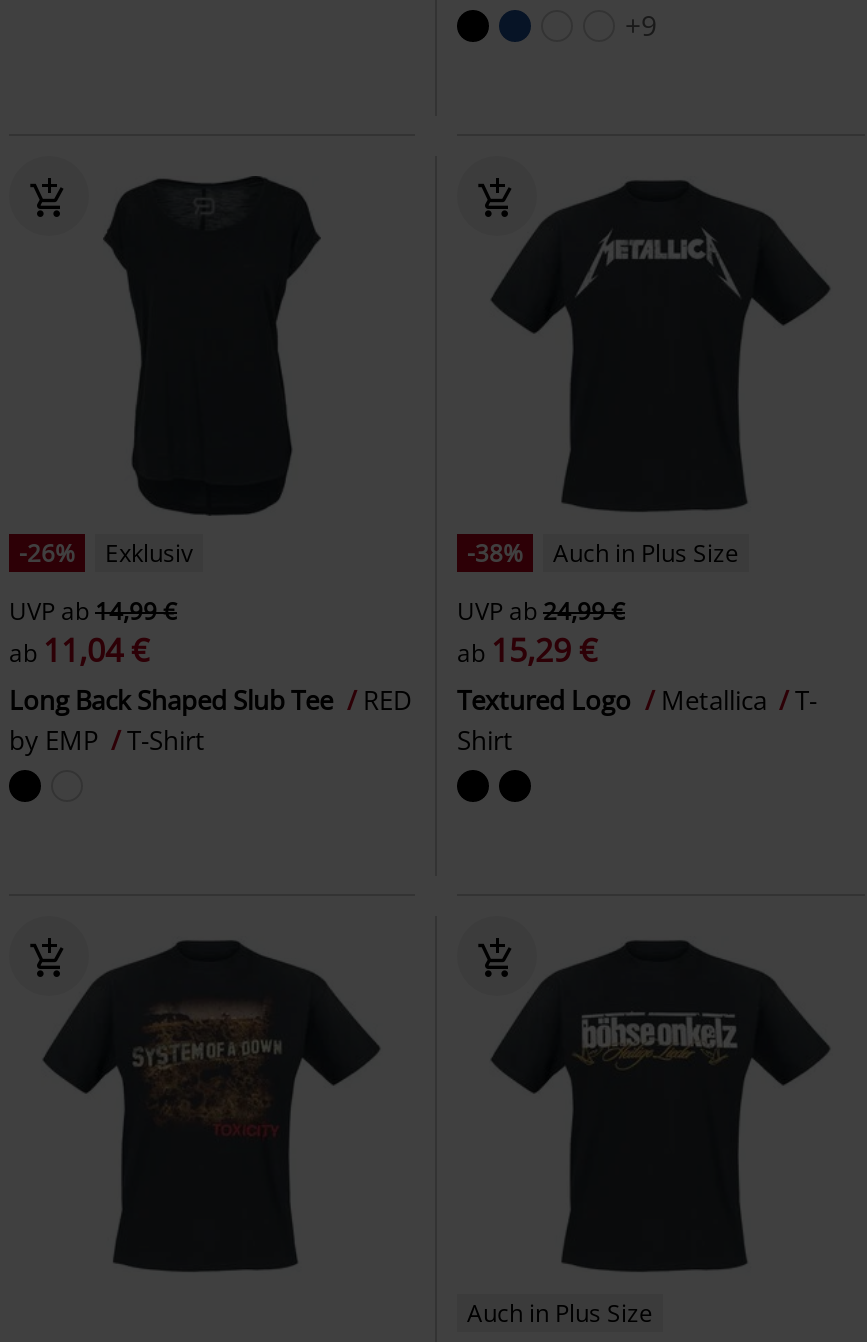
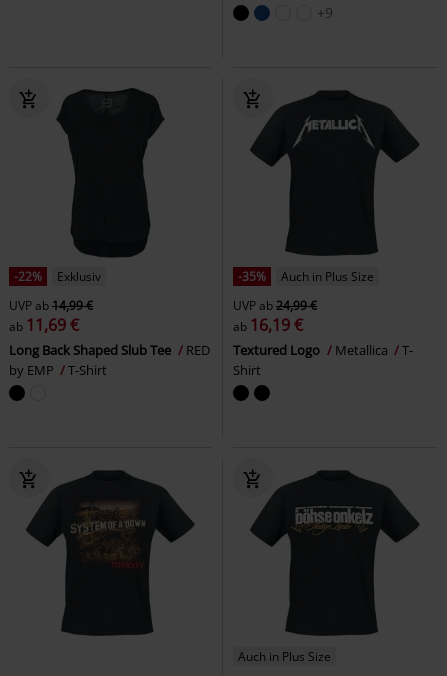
- -26% Exklusiv
+ -22% Exklusiv

- -38% Auch in Plus Size
+ -35% Auch in Plus Size

- ab 11,04 €
+ ab 11,69 €

- ab 15,29 €
+ ab 16,19 €
